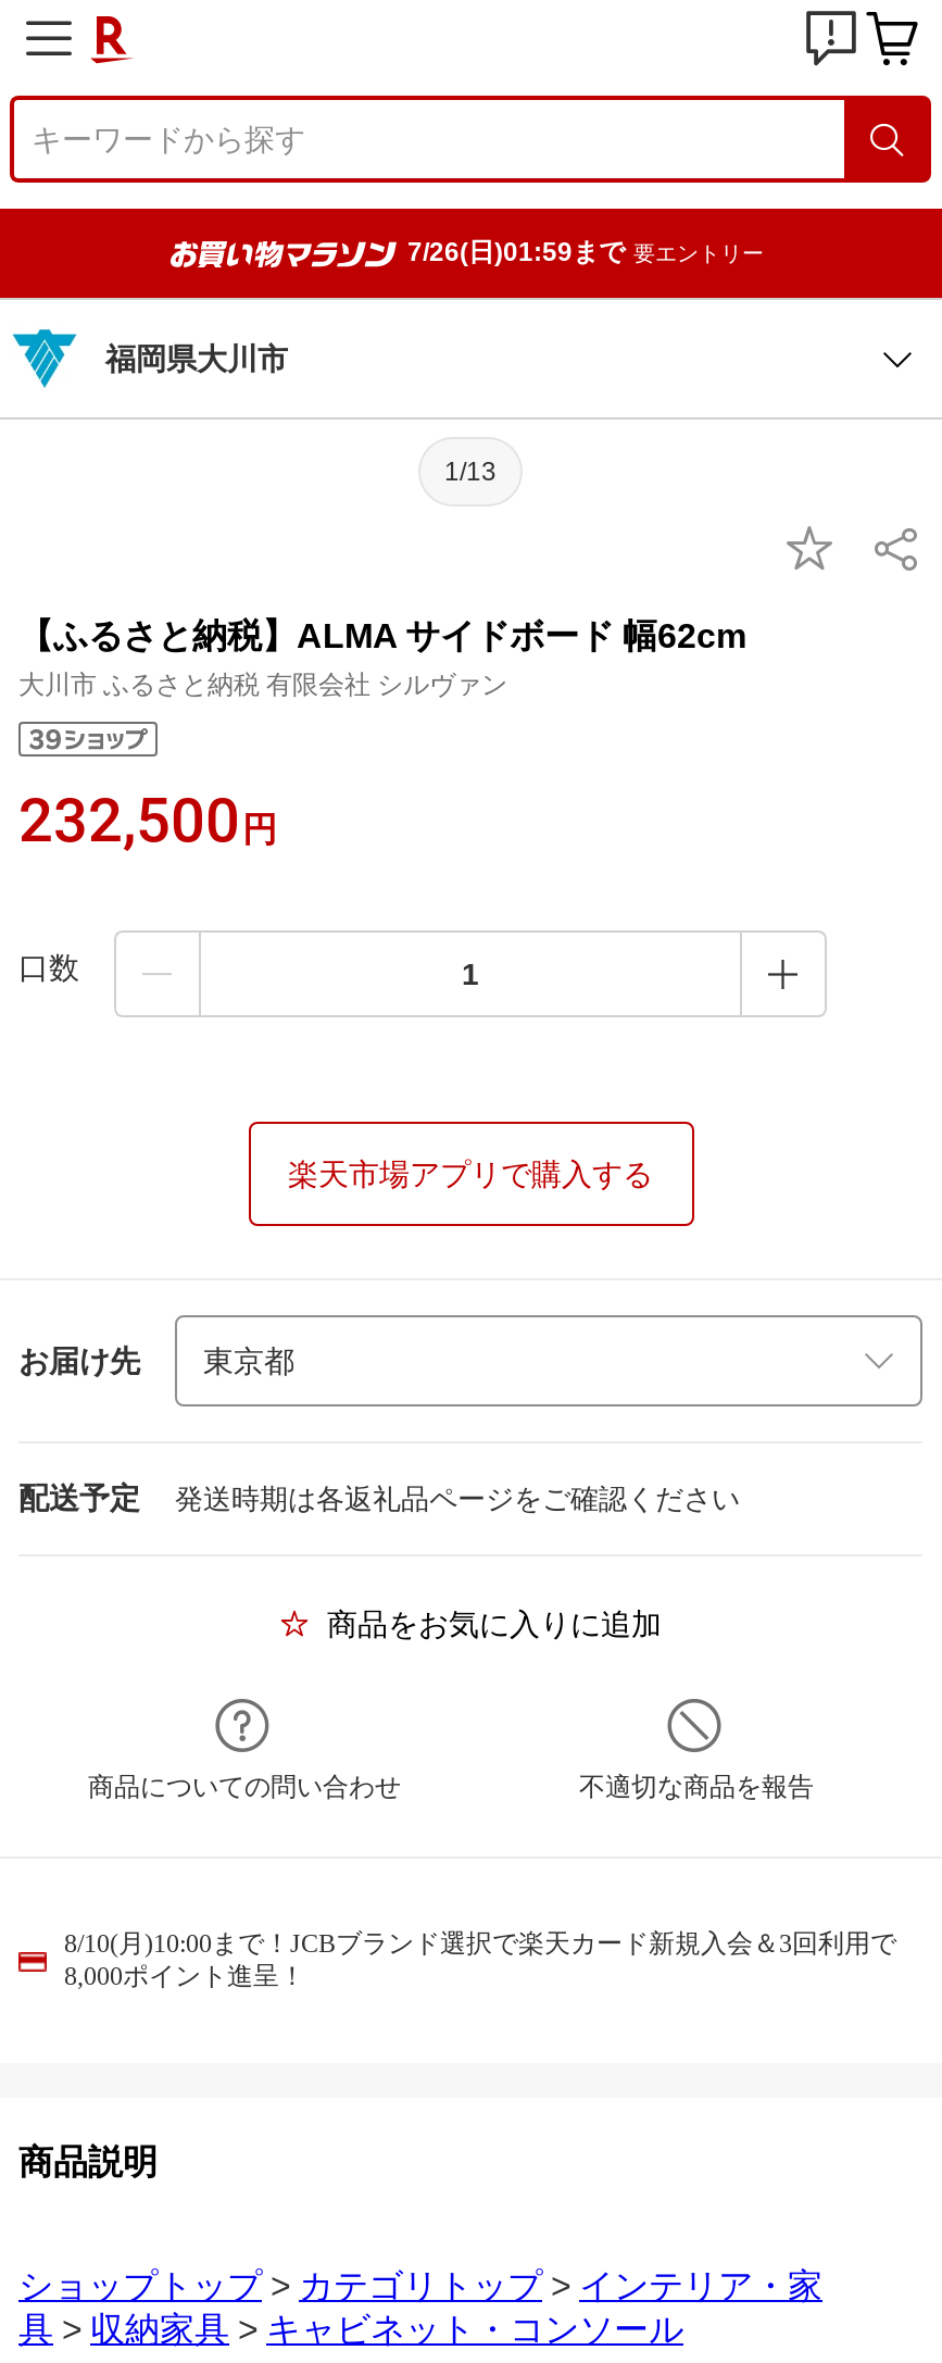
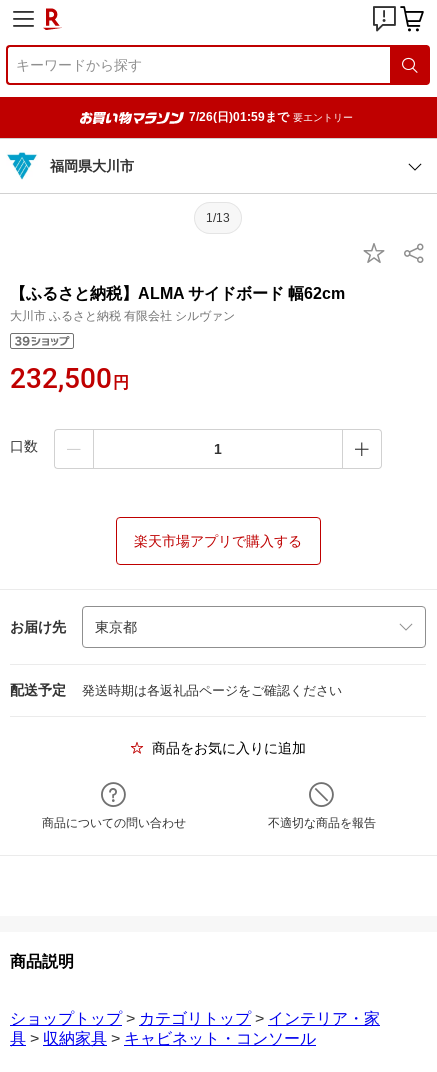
- 8/10(月)10:00まで！JCBブランド選択で楽天カード新規入会＆3回利用で
- 8,000ポイント進呈！
